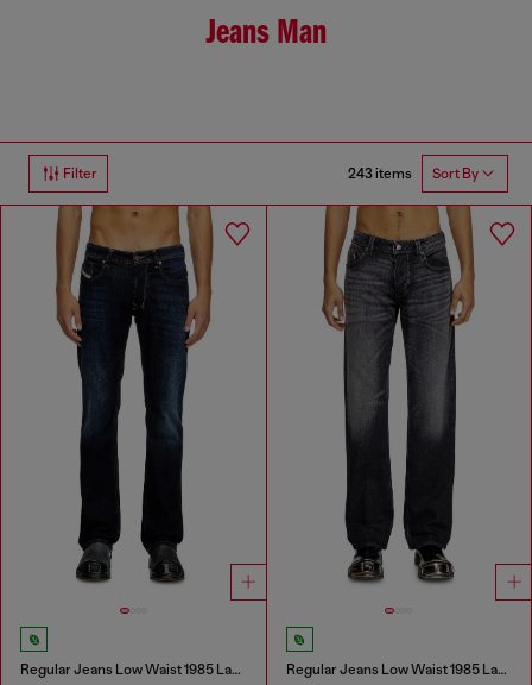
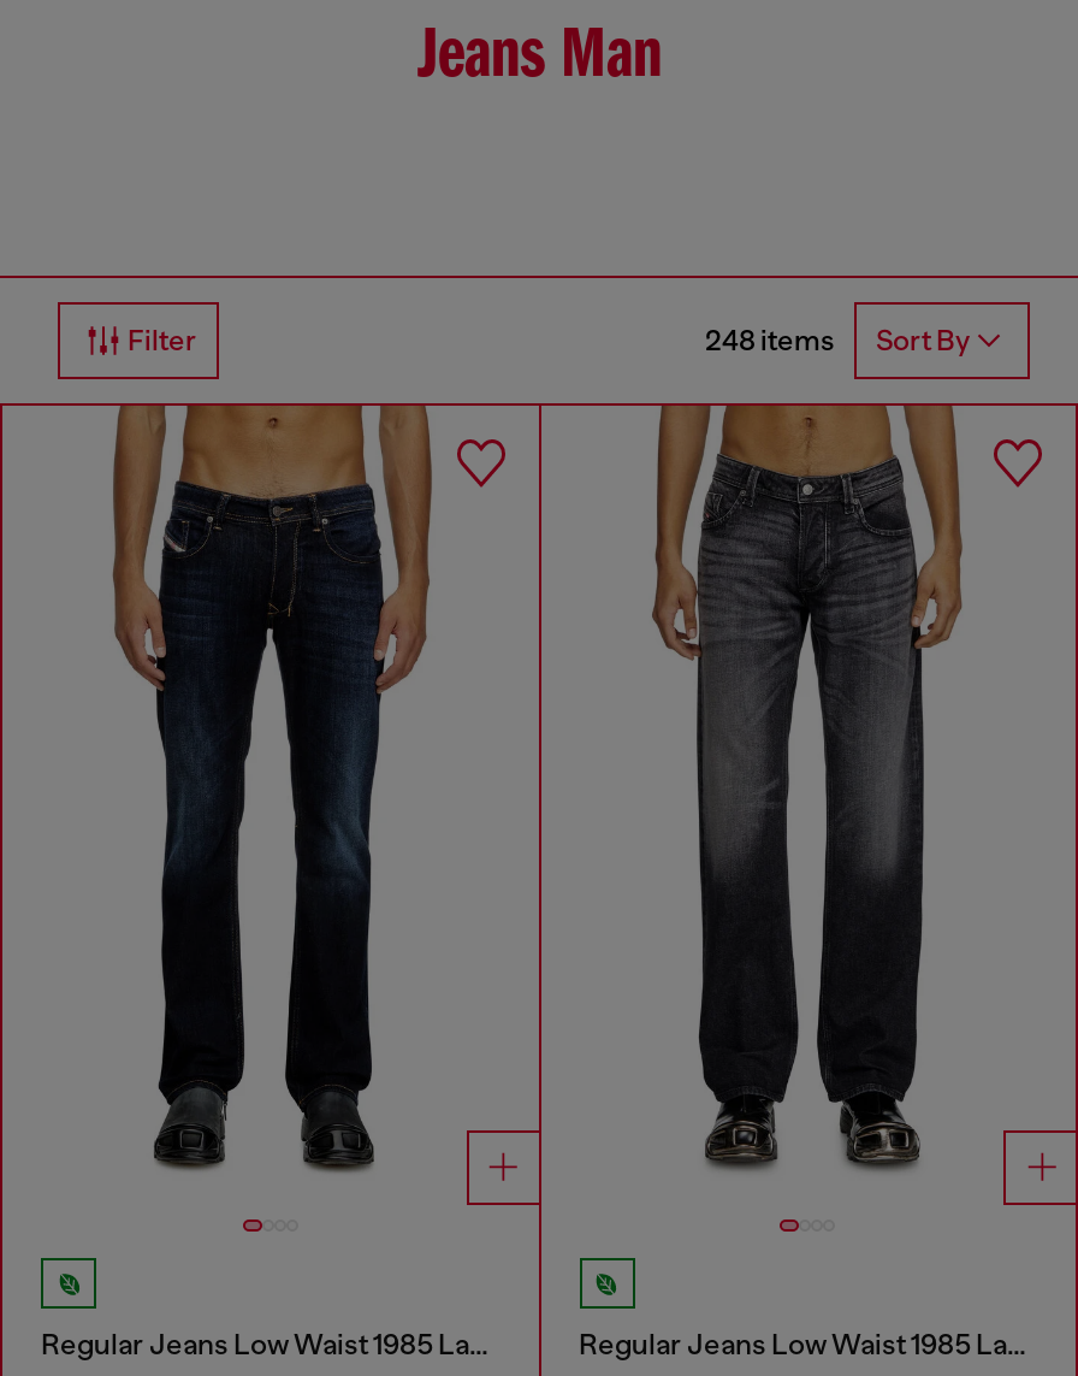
- 243 items Sort By
+ 248 items Sort By
